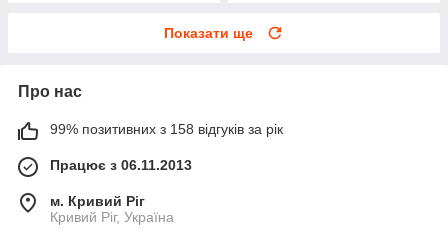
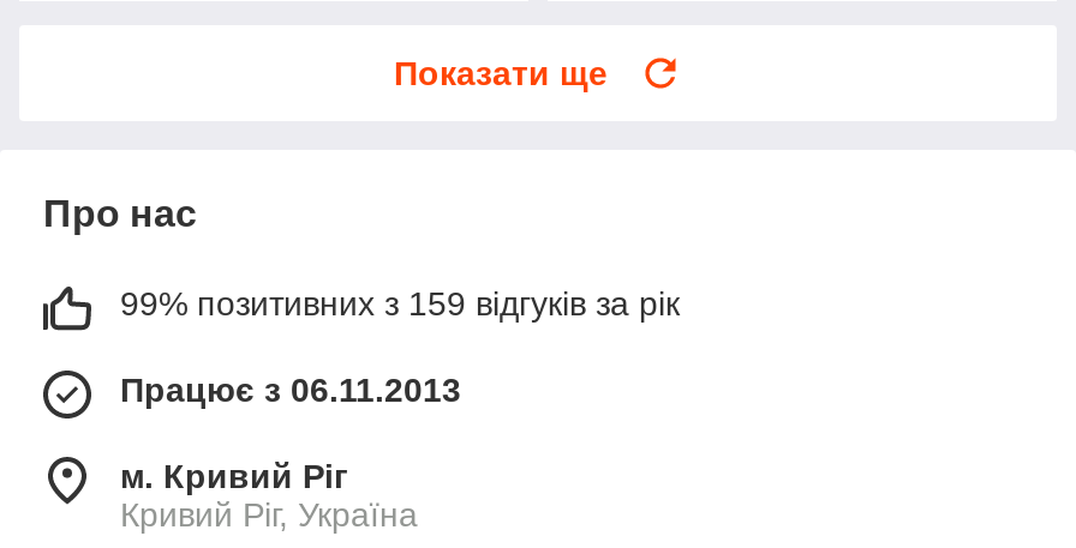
- 99% позитивних з 158 відгуків за рік
+ 99% позитивних з 159 відгуків за рік
